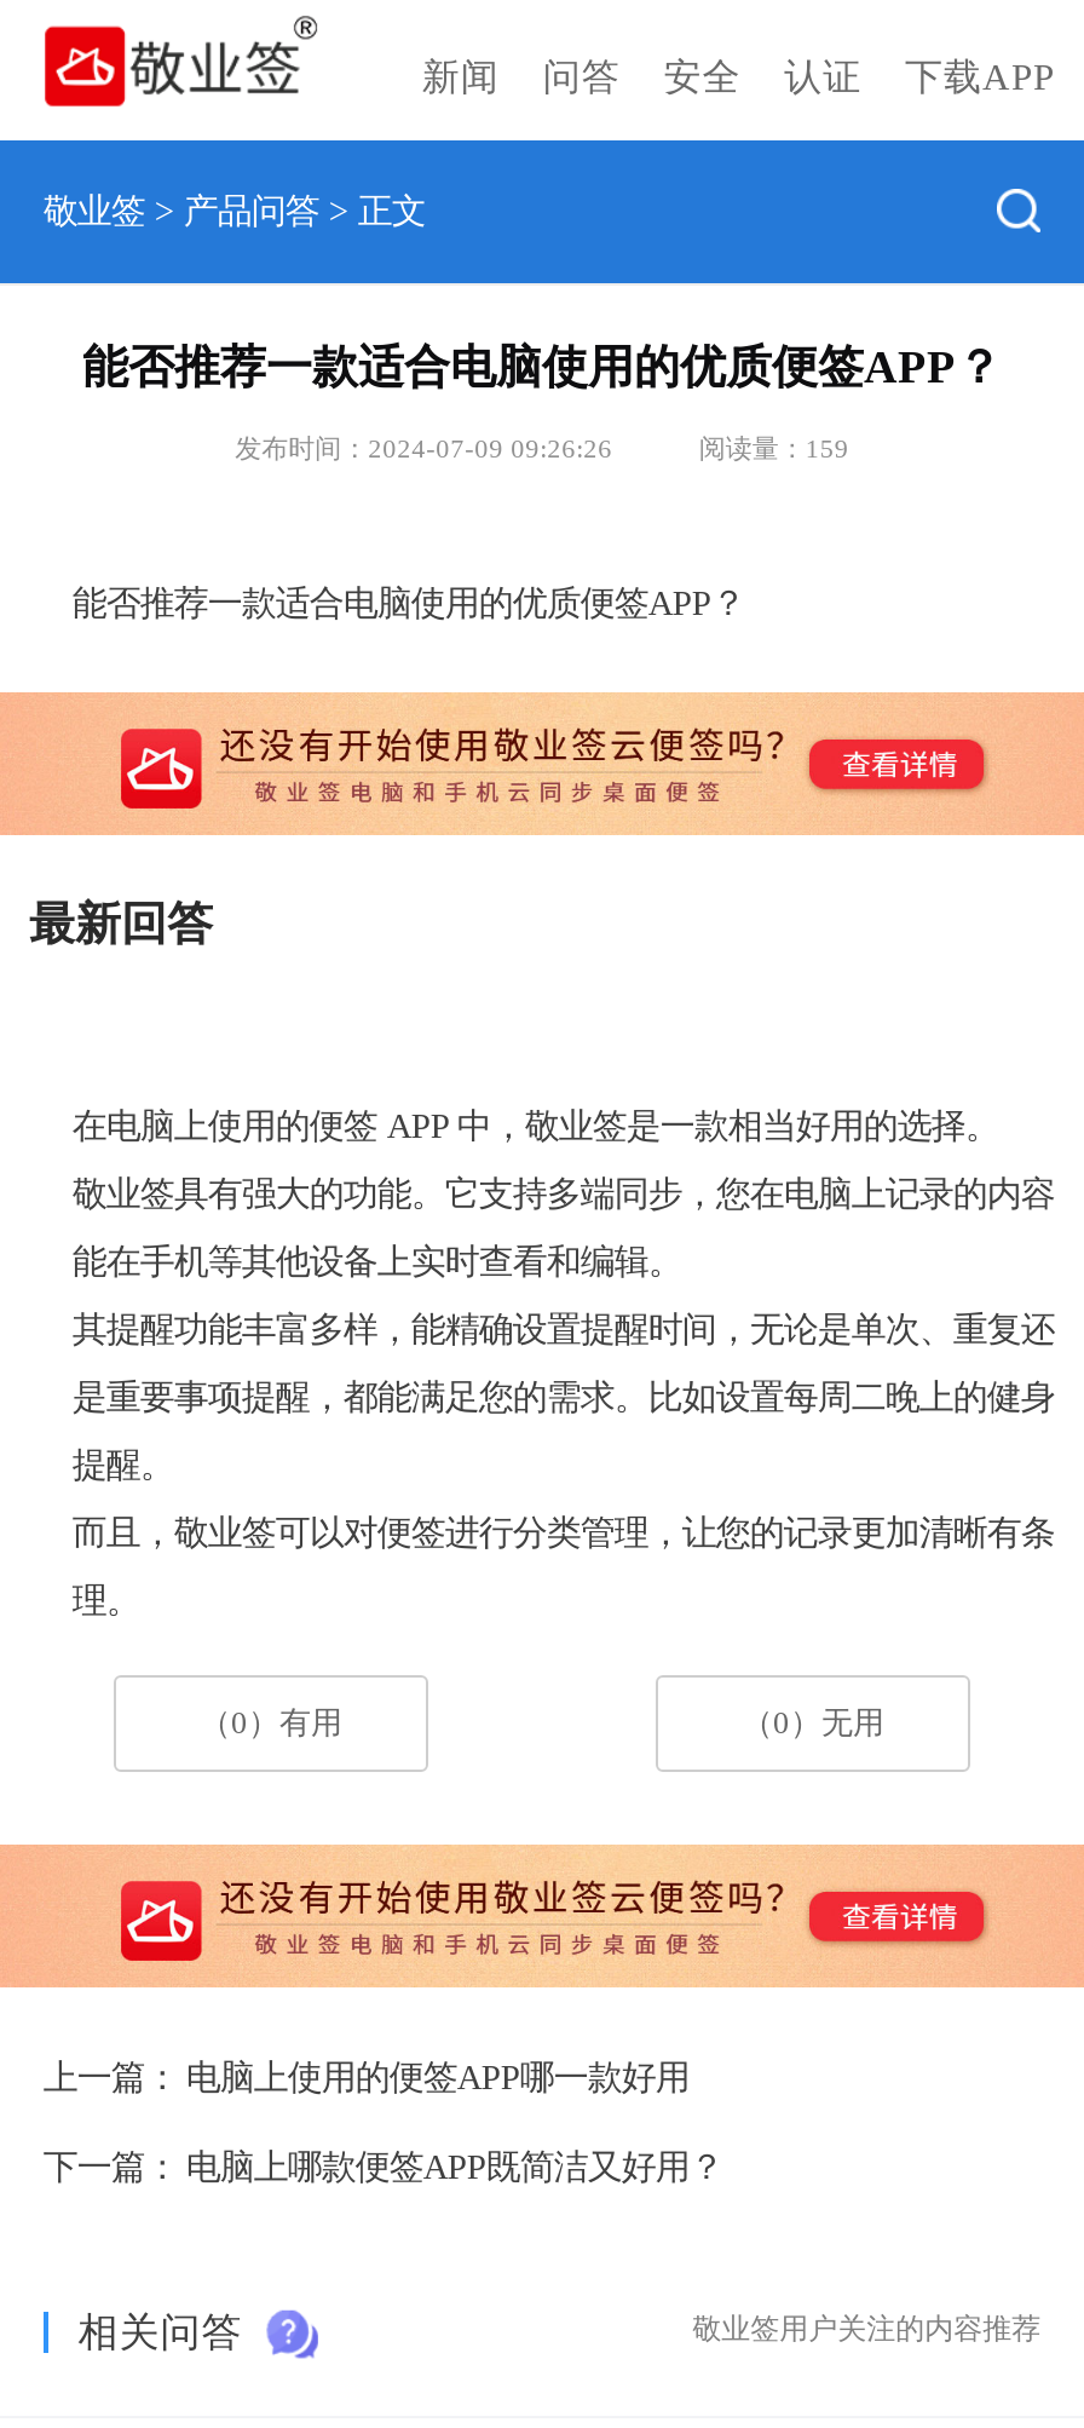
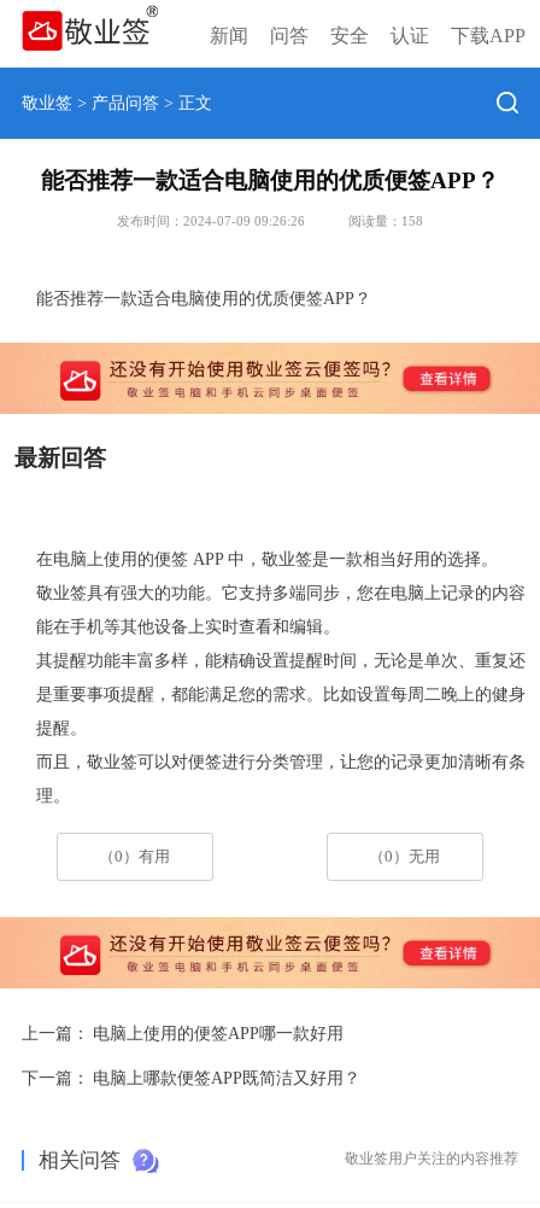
- 阅读量：159
+ 阅读量：158
